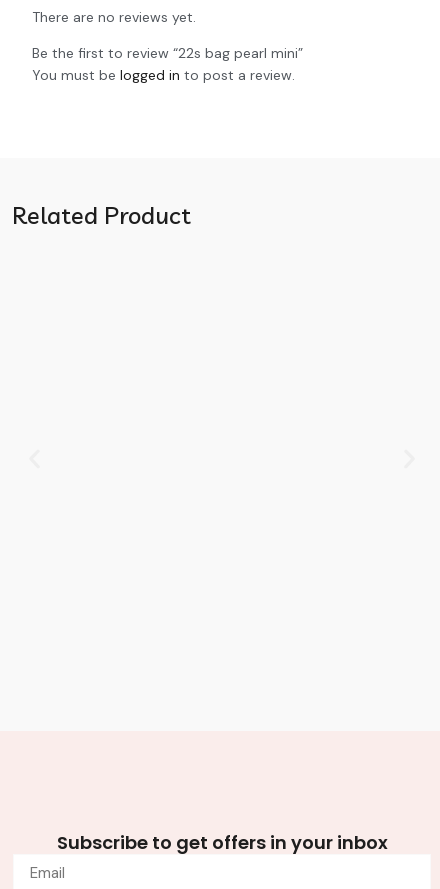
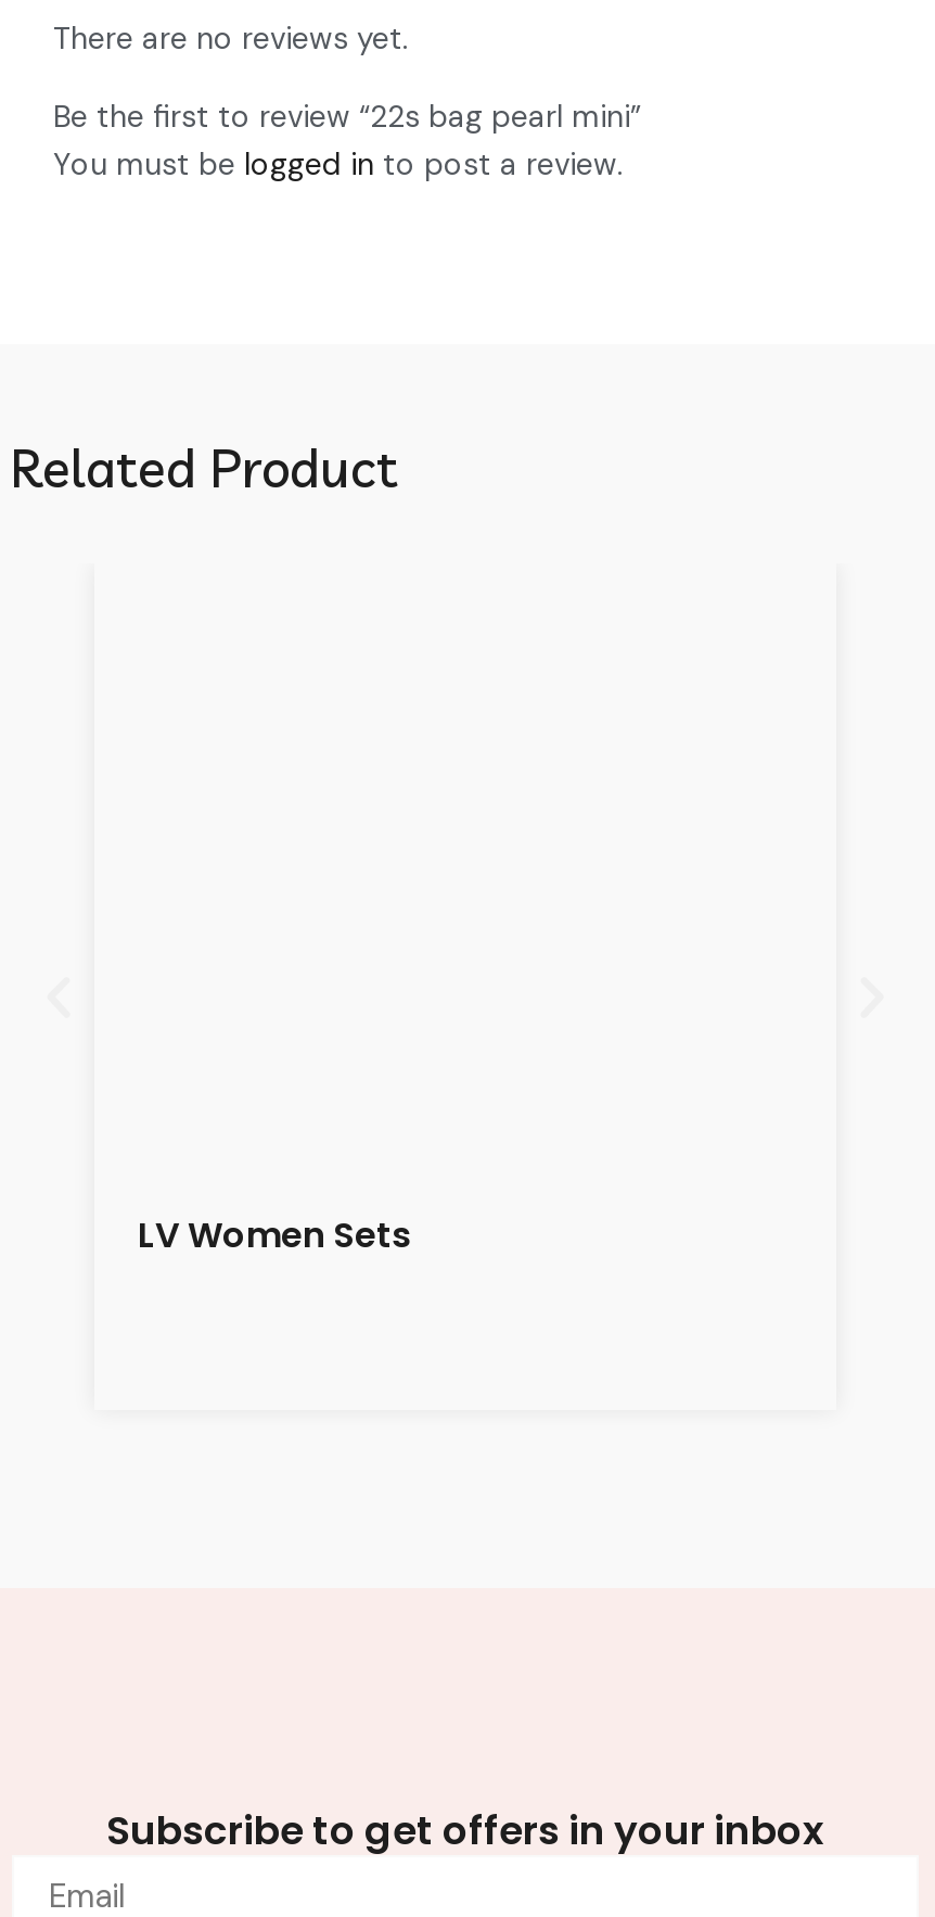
+ LV Women Sets
